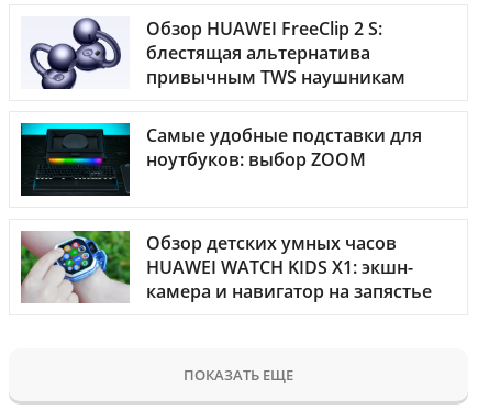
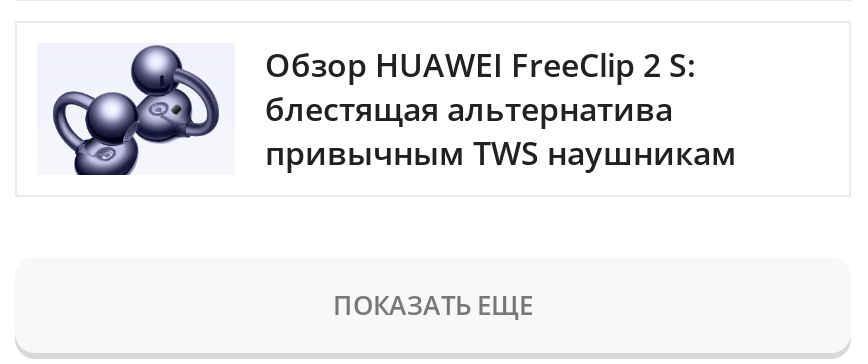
- [image]
- Самые удобные подставки для
- ноутбуков: выбор ZOOM
- Обзор детских умных часов
- HUAWEI WATCH KIDS X1: экшн-
- камера и навигатор на запястье

- [image]
